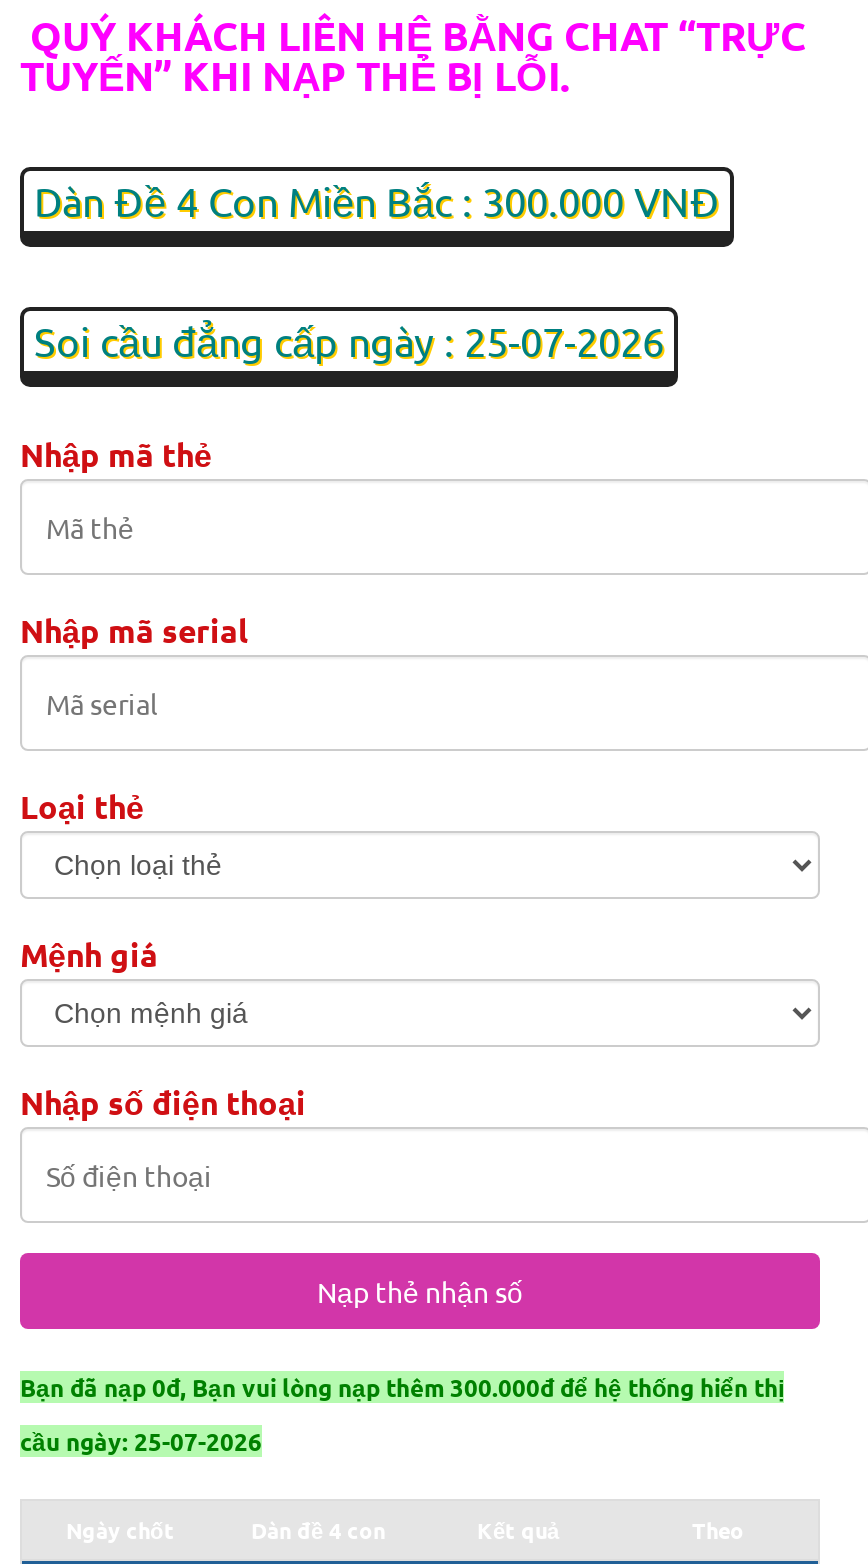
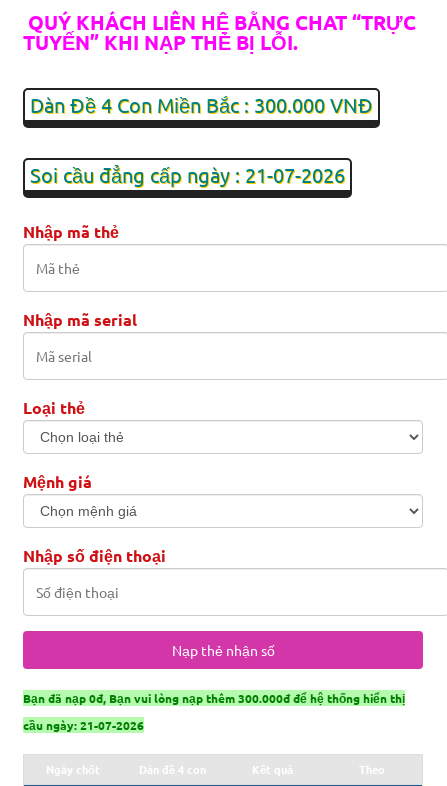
- Soi cầu đẳng cấp ngày : 25-07-2026
+ Soi cầu đẳng cấp ngày : 21-07-2026

- cầu ngày: 25-07-2026
+ cầu ngày: 21-07-2026
